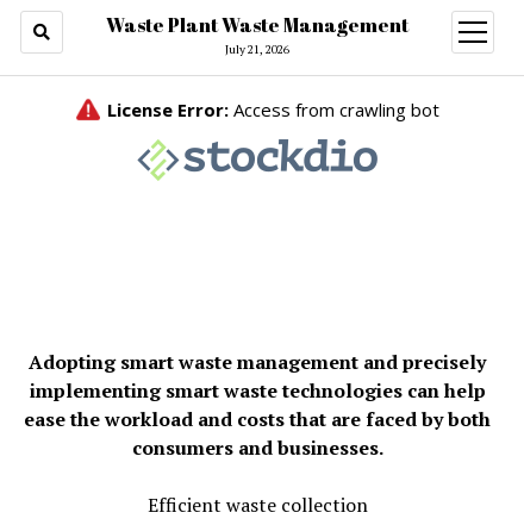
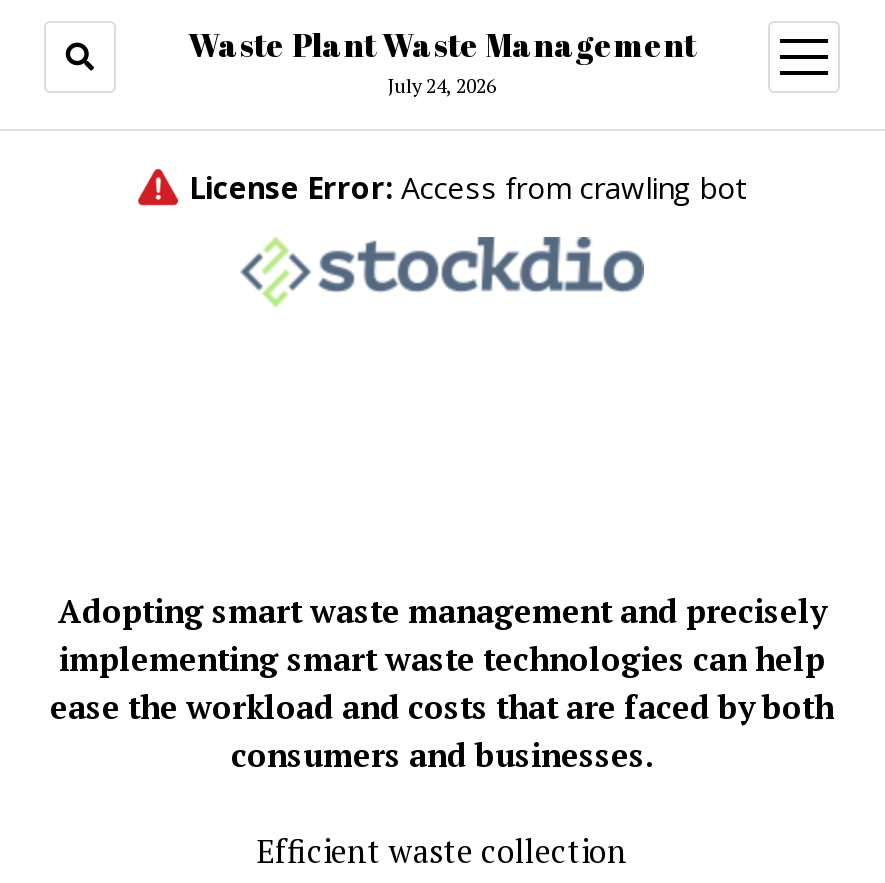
- July 21, 2026
+ July 24, 2026
